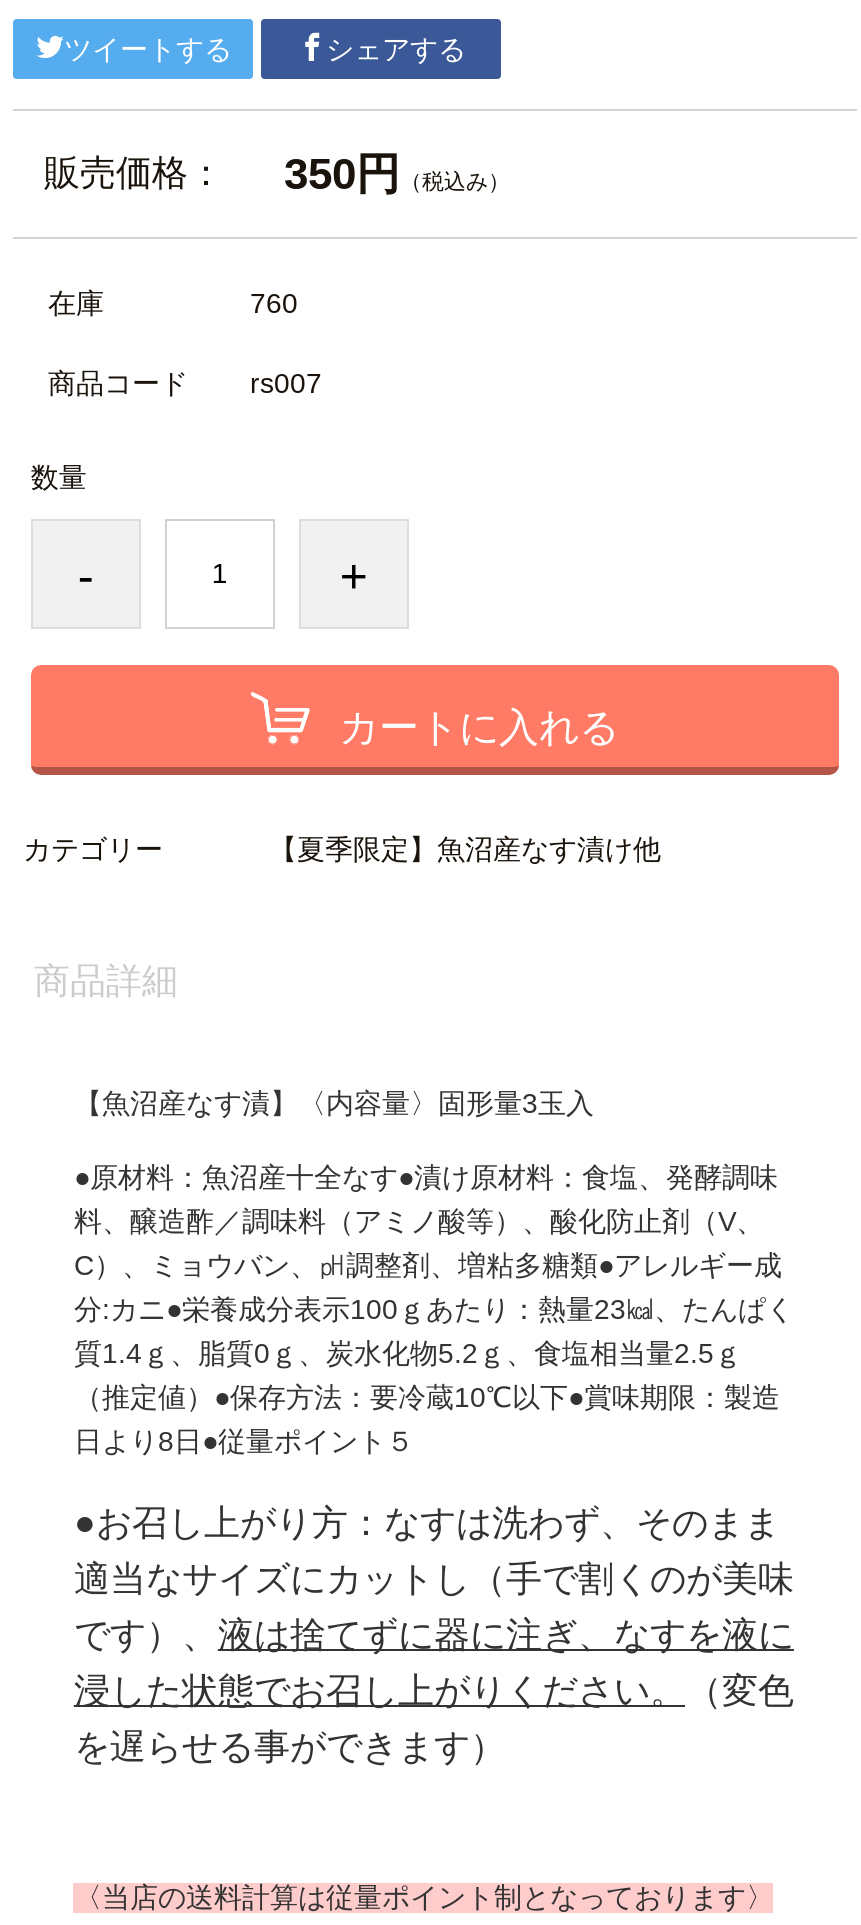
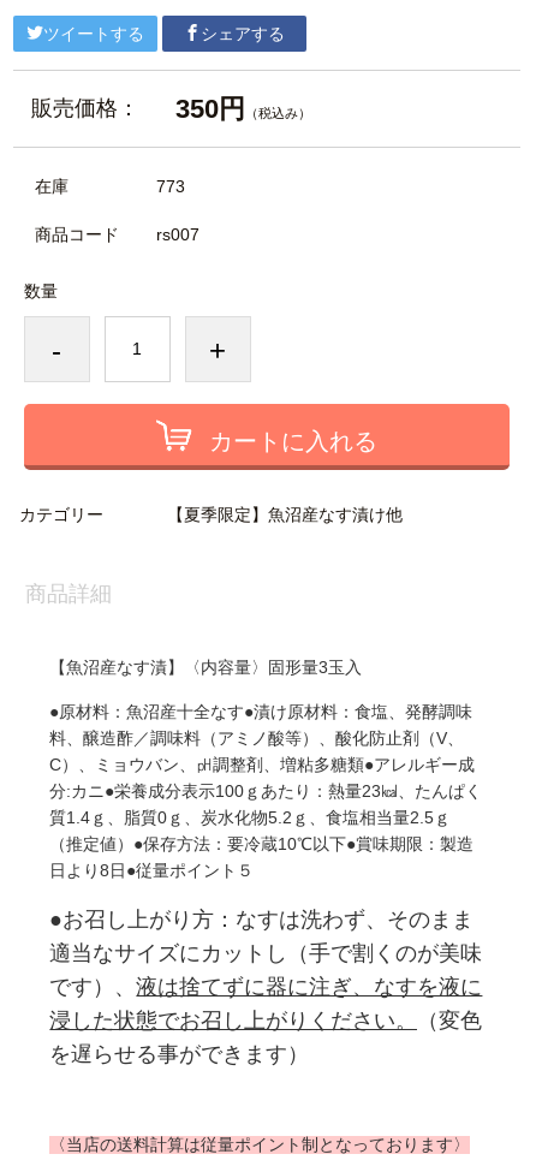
- 760
+ 773
